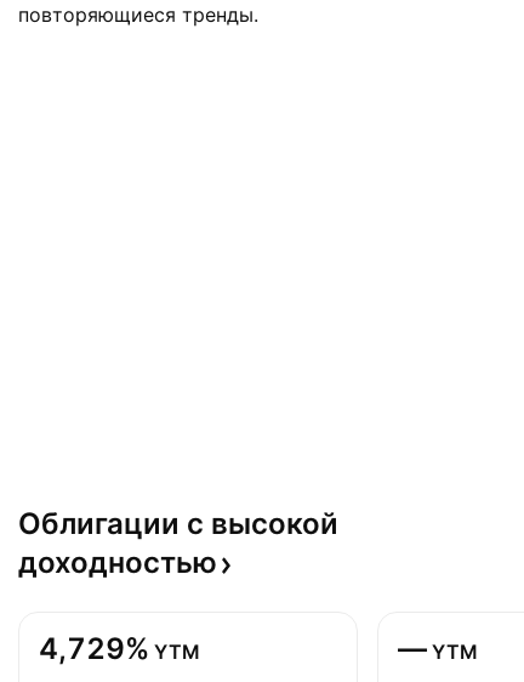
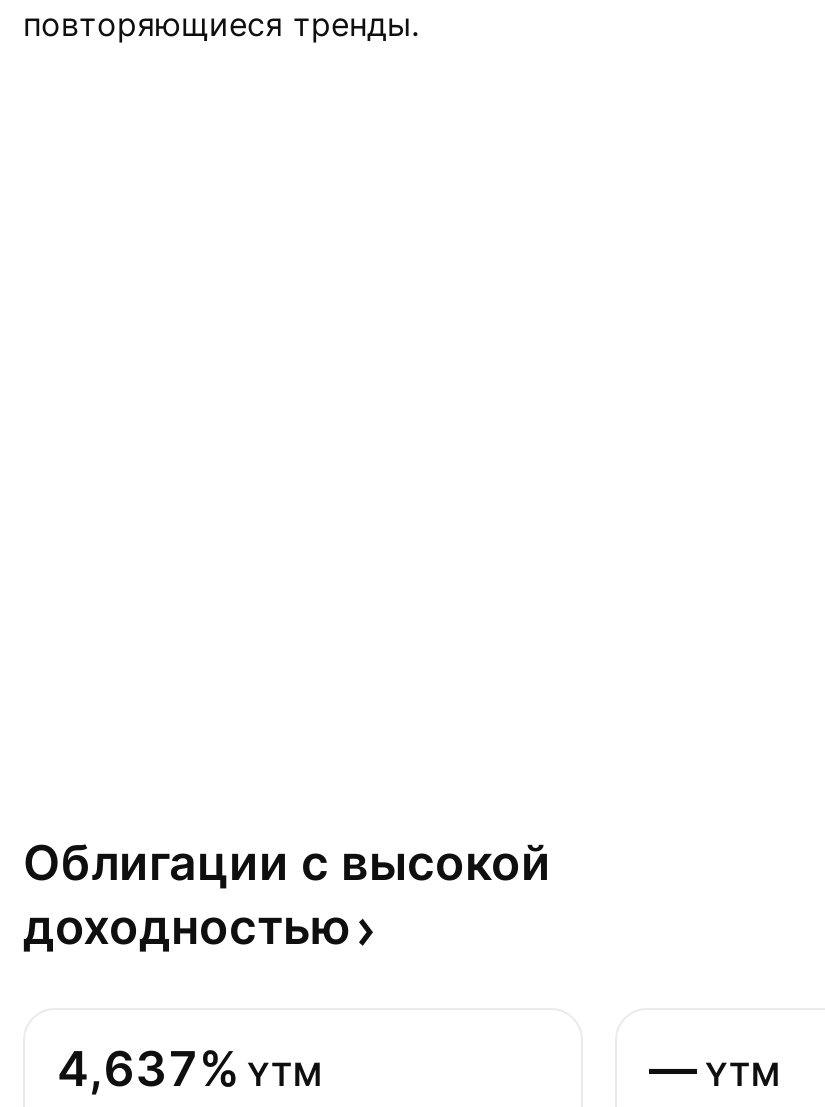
- 4,729% YTM
+ 4,637% YTM
